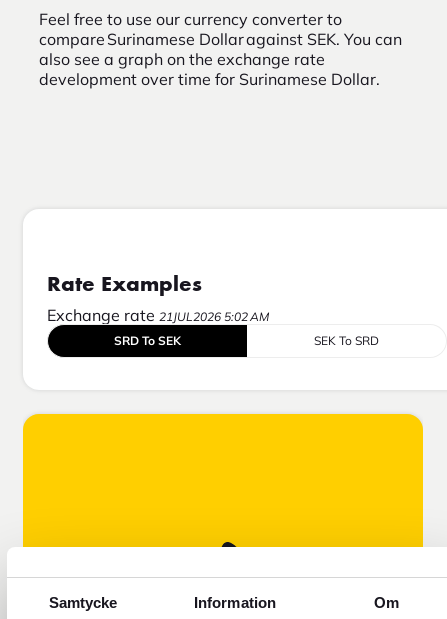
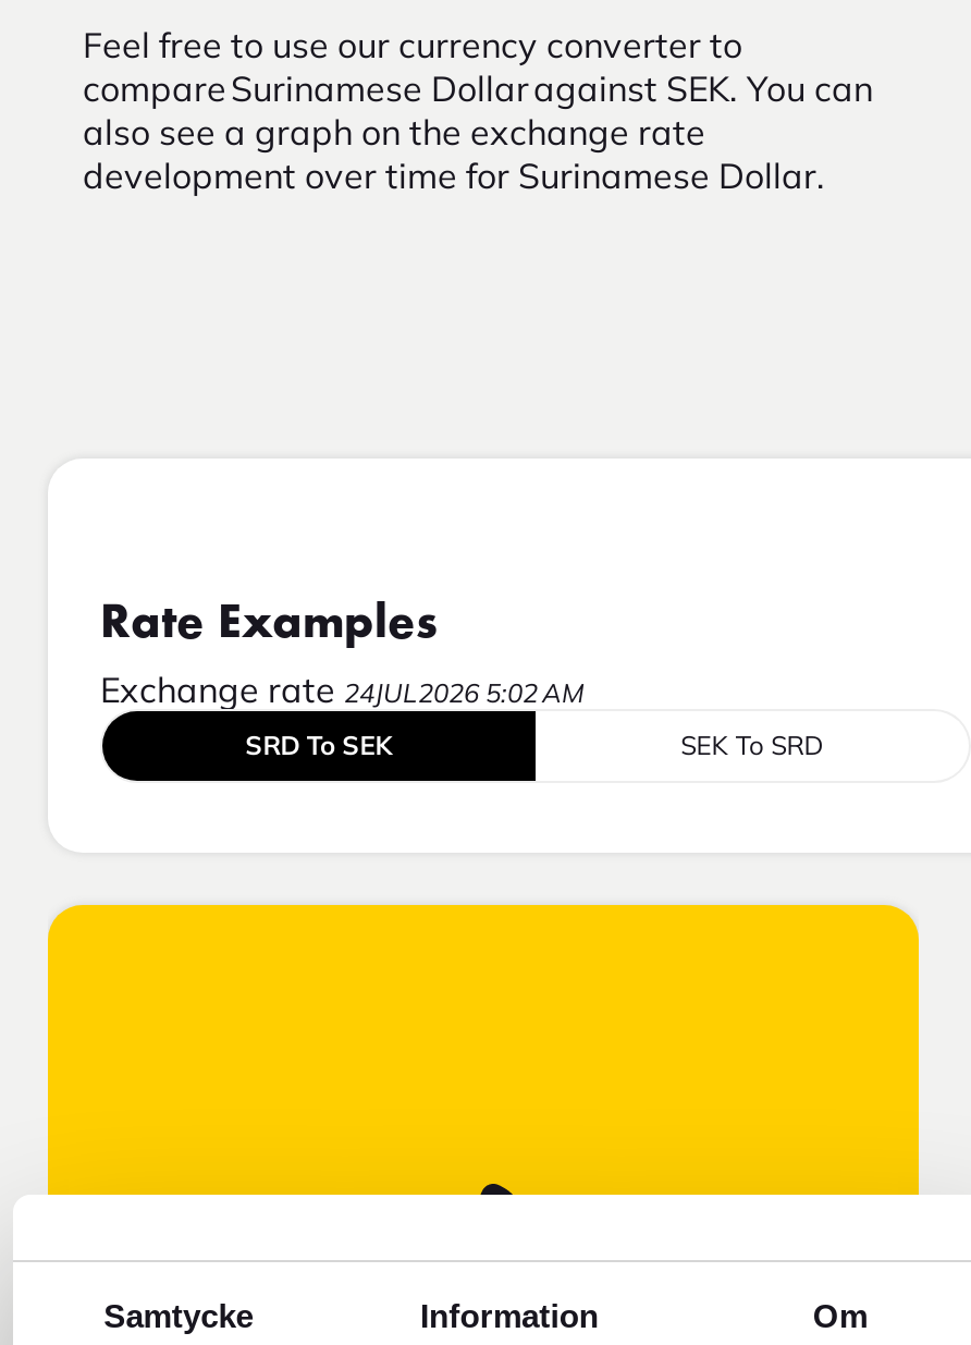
- Exchange rate 21JUL2026 5:02 AM
+ Exchange rate 24JUL2026 5:02 AM
